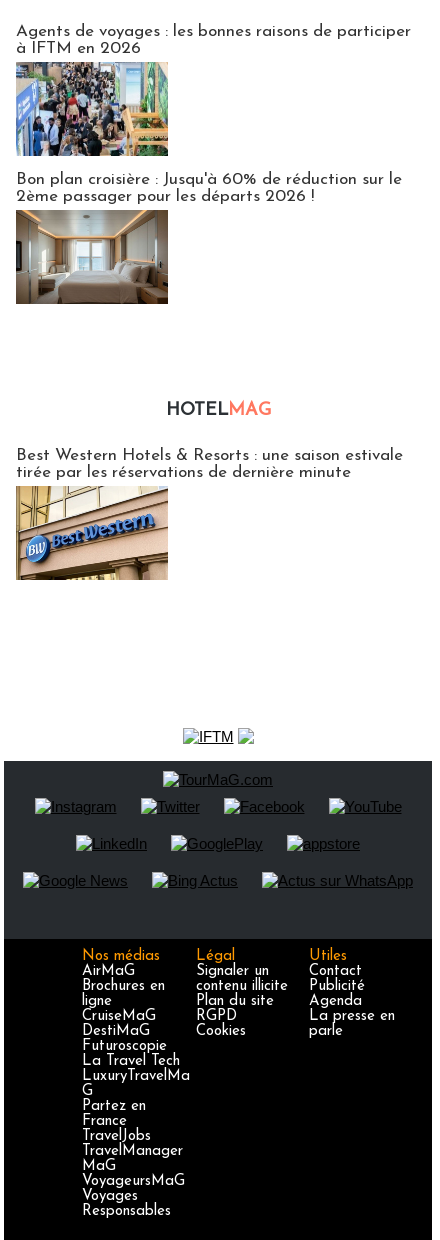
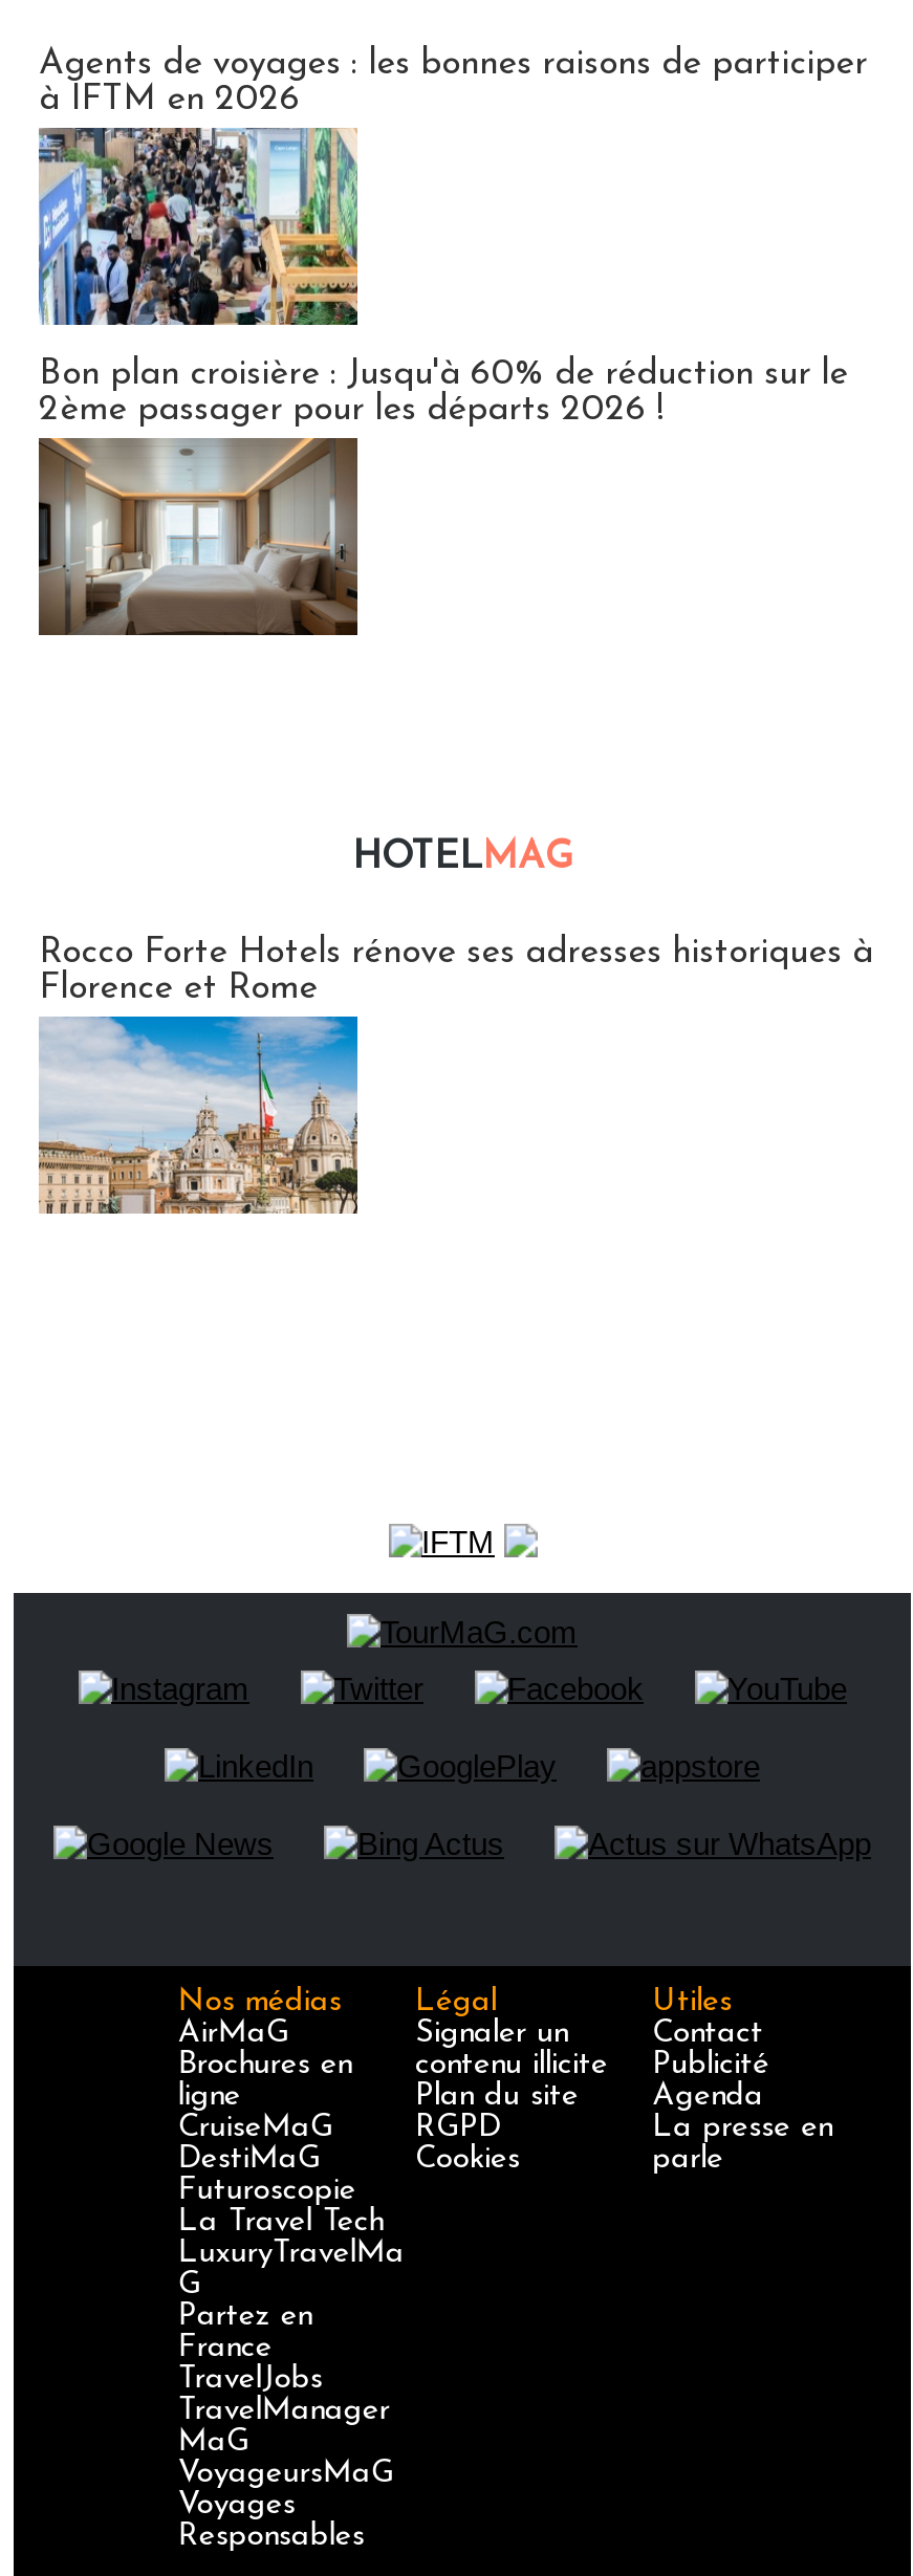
- Best Western Hotels & Resorts : une saison estivale
- tirée par les réservations de dernière minute
+ Rocco Forte Hotels rénove ses adresses historiques à
+ Florence et Rome

- [image]
+ [image]
